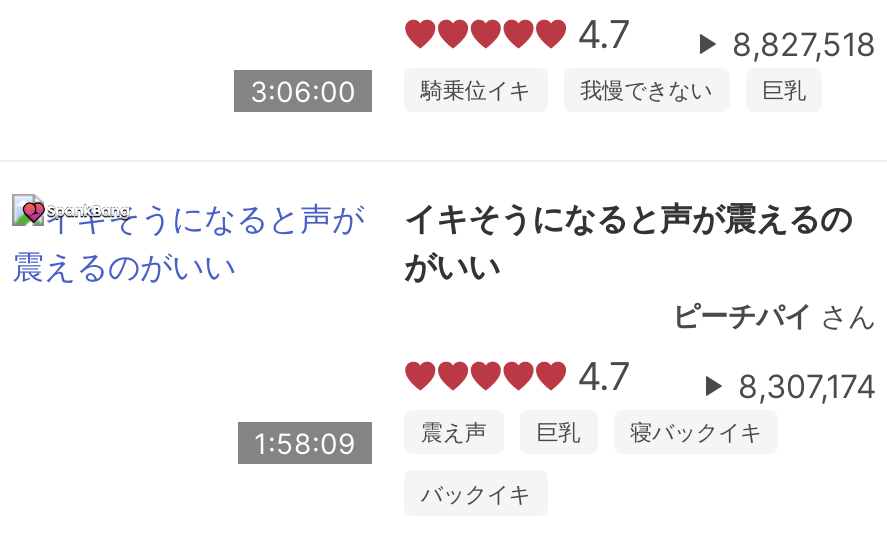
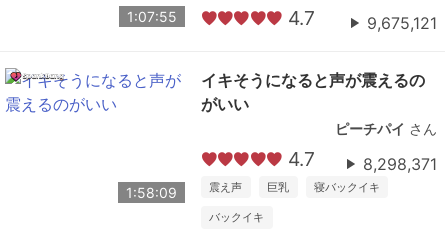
- 8,827,518
- 騎乗位イキ
- 我慢できない
- 巨乳
+ 9,675,121

- 3:06:00
+ 1:07:55

- 8,307,174
+ 8,298,371
